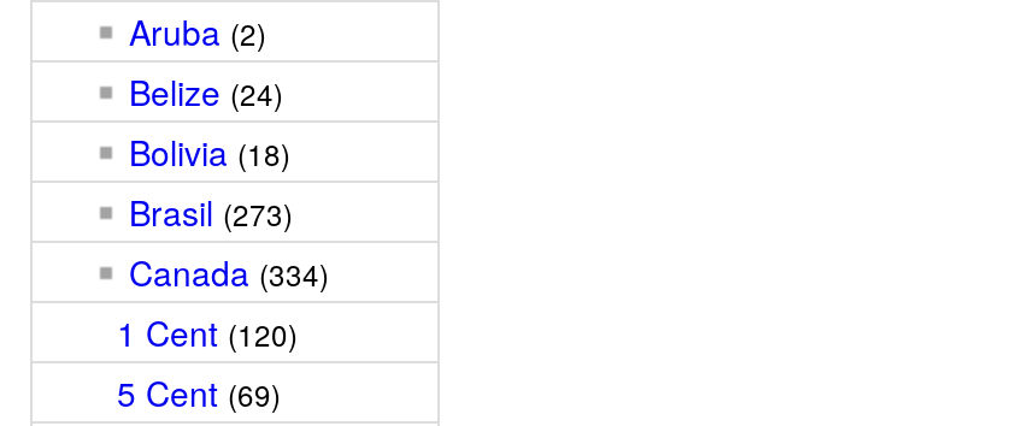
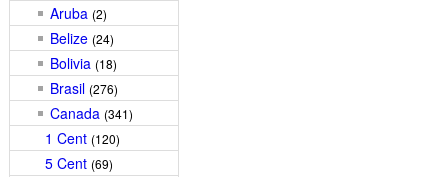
- Brasil (273)
+ Brasil (276)

- Canada (334)
+ Canada (341)
